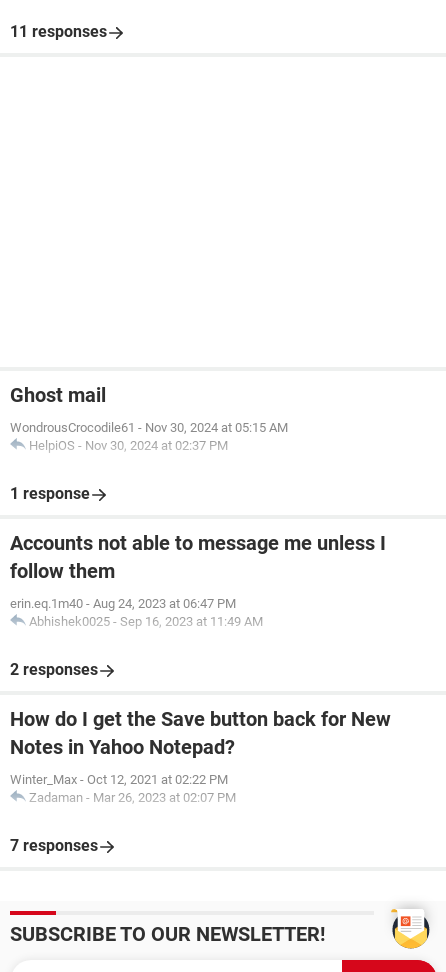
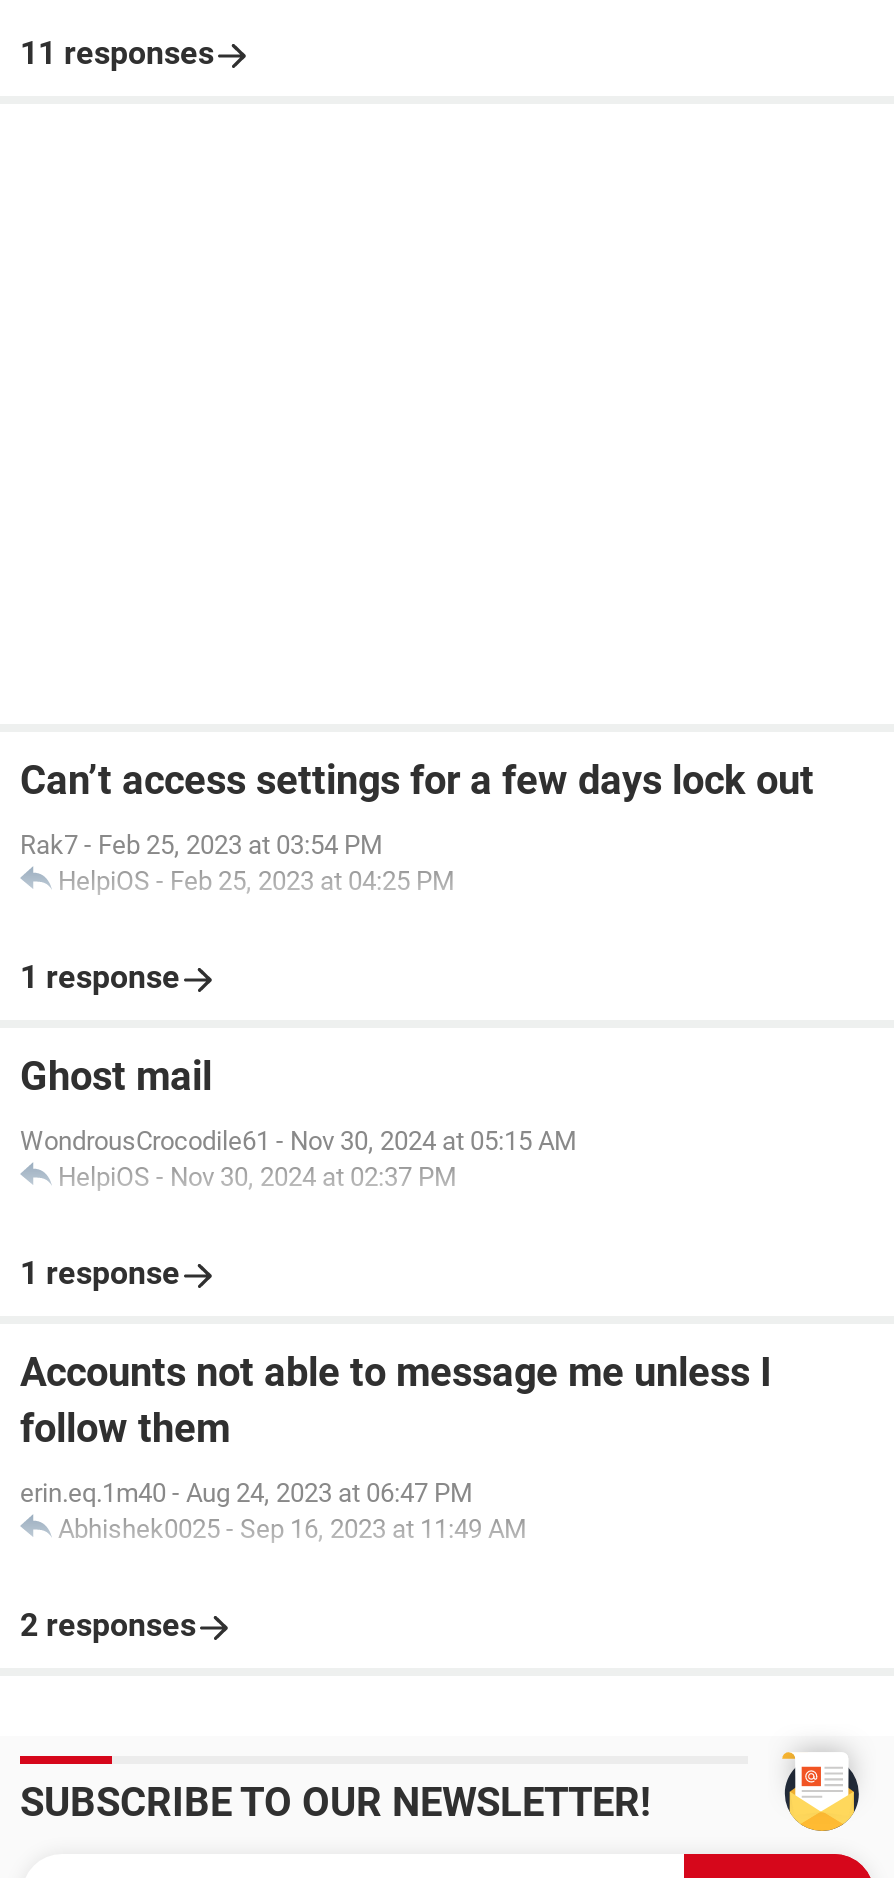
+ Can’t access settings for a few days lock out
+ Rak7 - Feb 25, 2023 at 03:54 PM
+ HelpiOS - Feb 25, 2023 at 04:25 PM
+ 1 response

moved down: Ghost mail | WondrousCrocodile61 - Nov 30, 2024 at 05:15 AM | HelpiOS - Nov 30, 2024 at 02:37 PM | ... | Abhishek0025 - Sep 16, 2023 at 11:49 AM | 2 responses

- How do I get the Save button back for New
- Notes in Yahoo Notepad?
- Winter_Max - Oct 12, 2021 at 02:22 PM
- Zadaman - Mar 26, 2023 at 02:07 PM
- 7 responses
